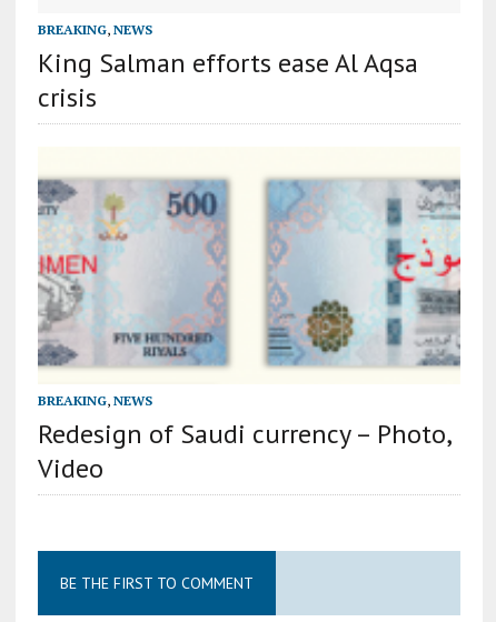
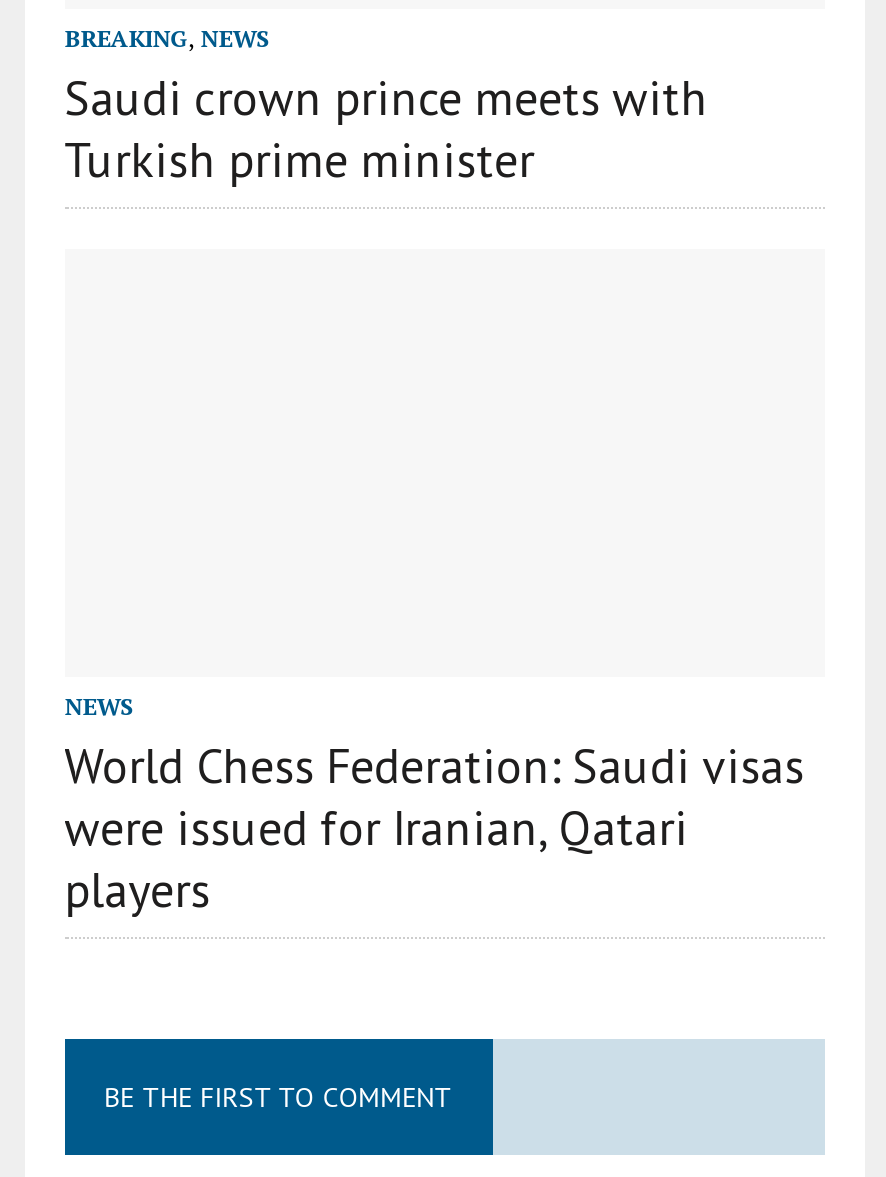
- King Salman efforts ease Al Aqsa
- crisis
+ Saudi crown prince meets with
+ Turkish prime minister

- [image]

- [image]

- BREAKING, NEWS
- Redesign of Saudi currency – Photo,
- Video
+ NEWS
+ World Chess Federation: Saudi visas
+ were issued for Iranian, Qatari
+ players
